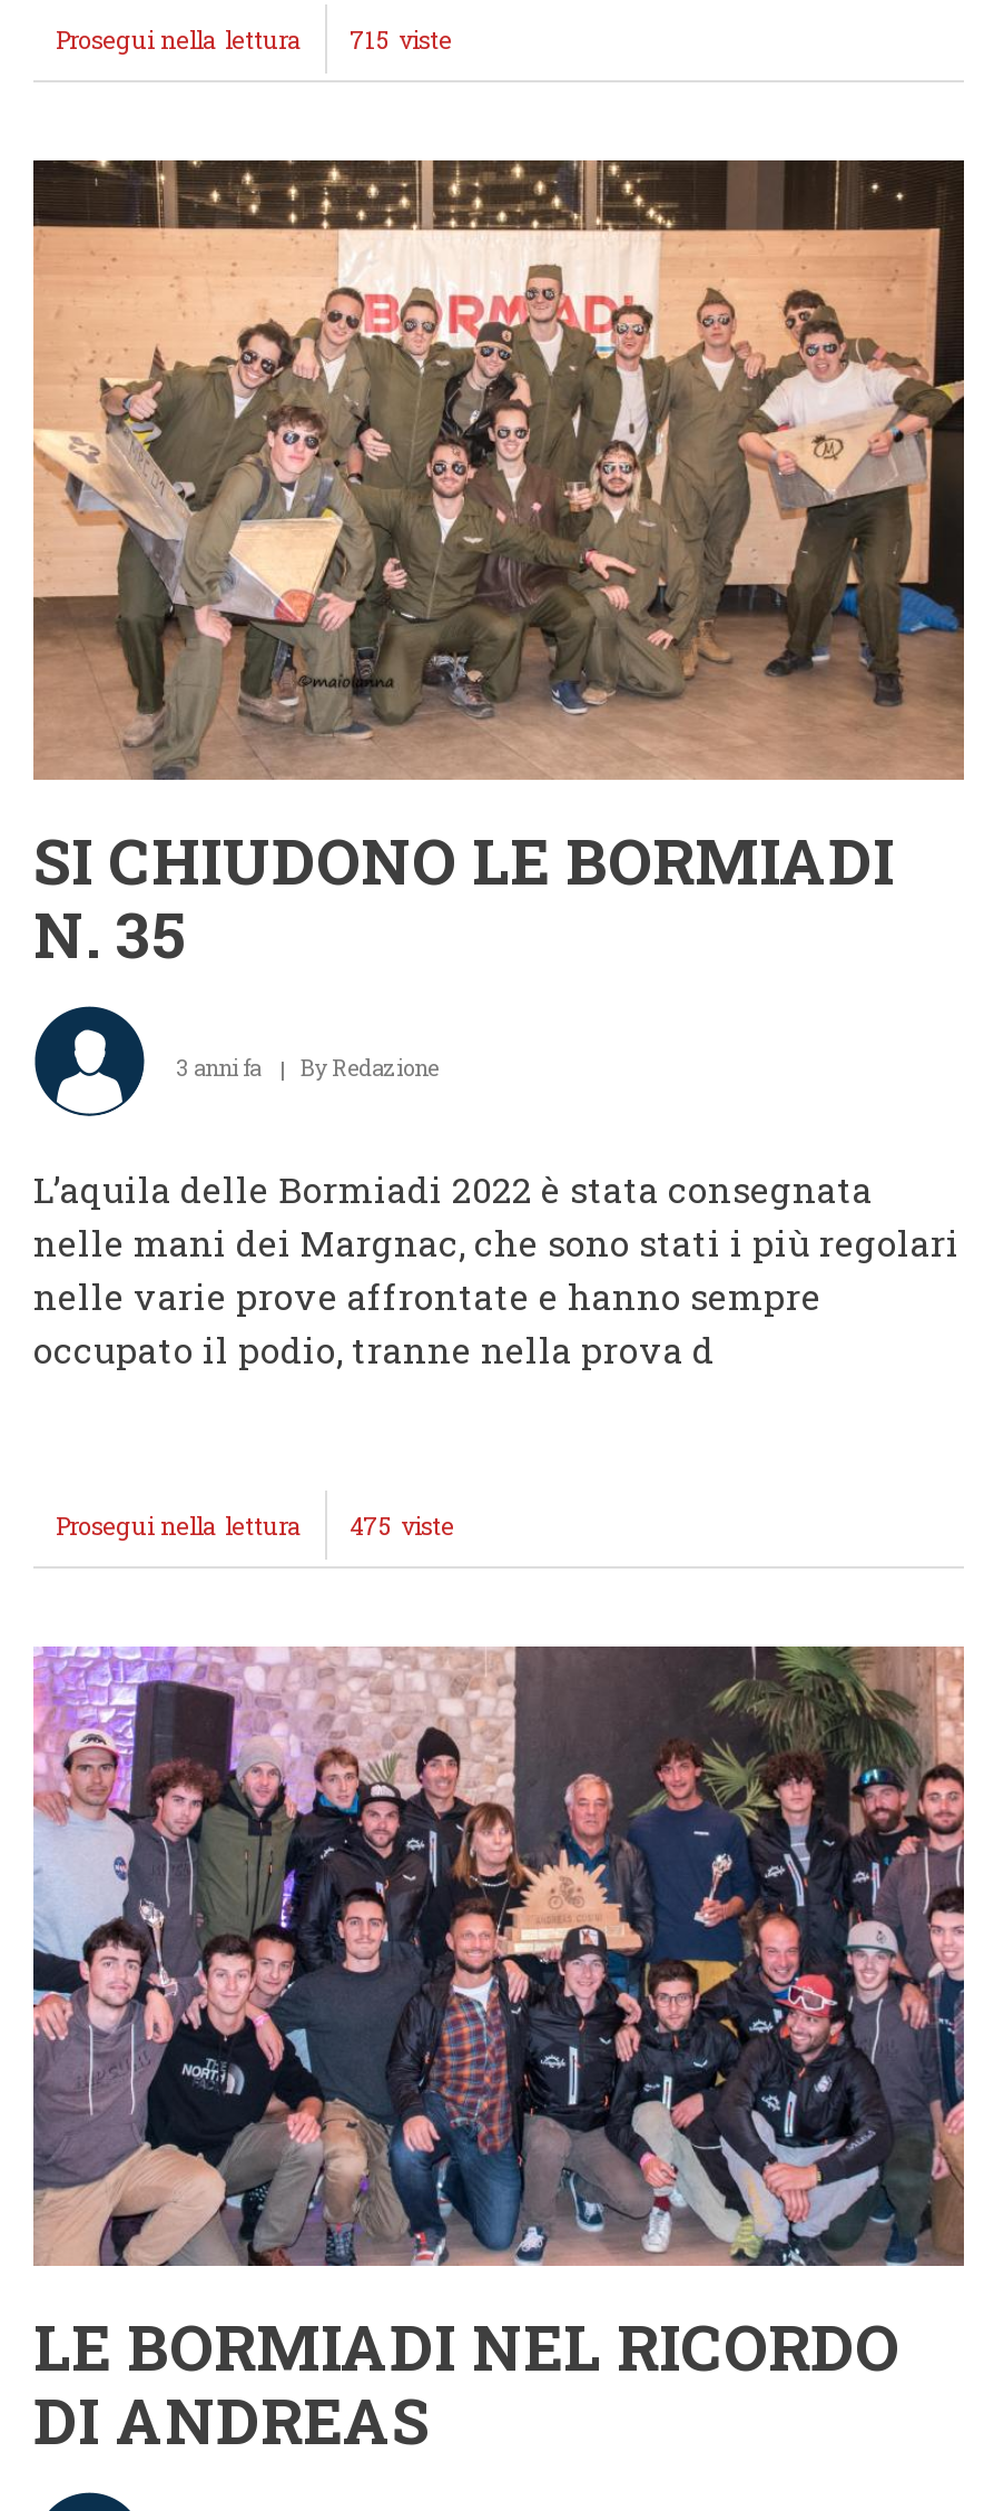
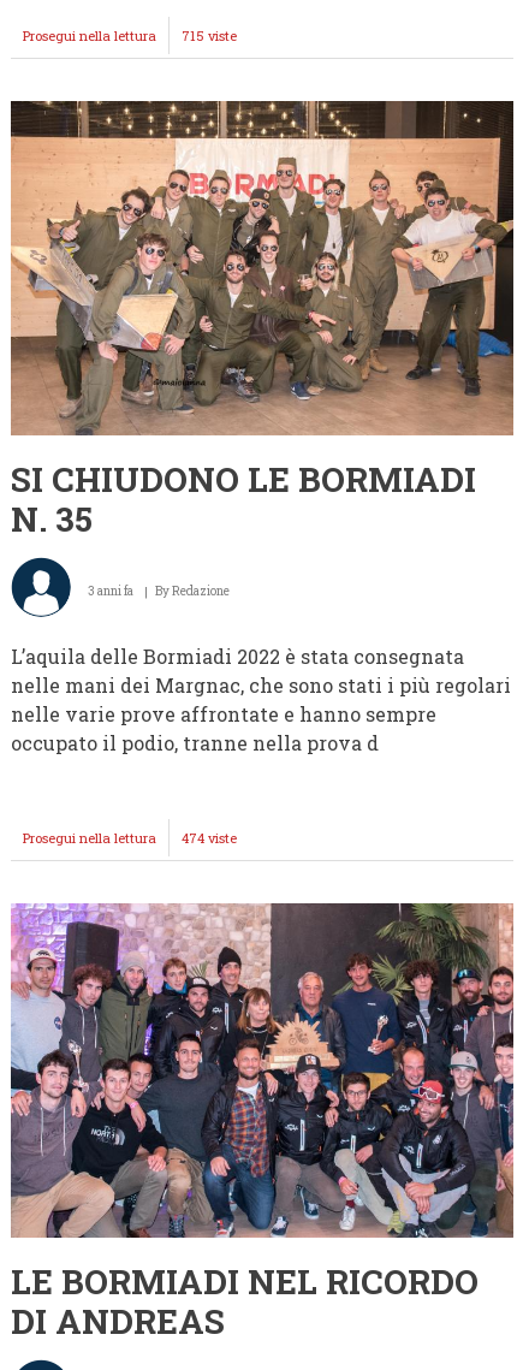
- 475 viste
+ 474 viste
